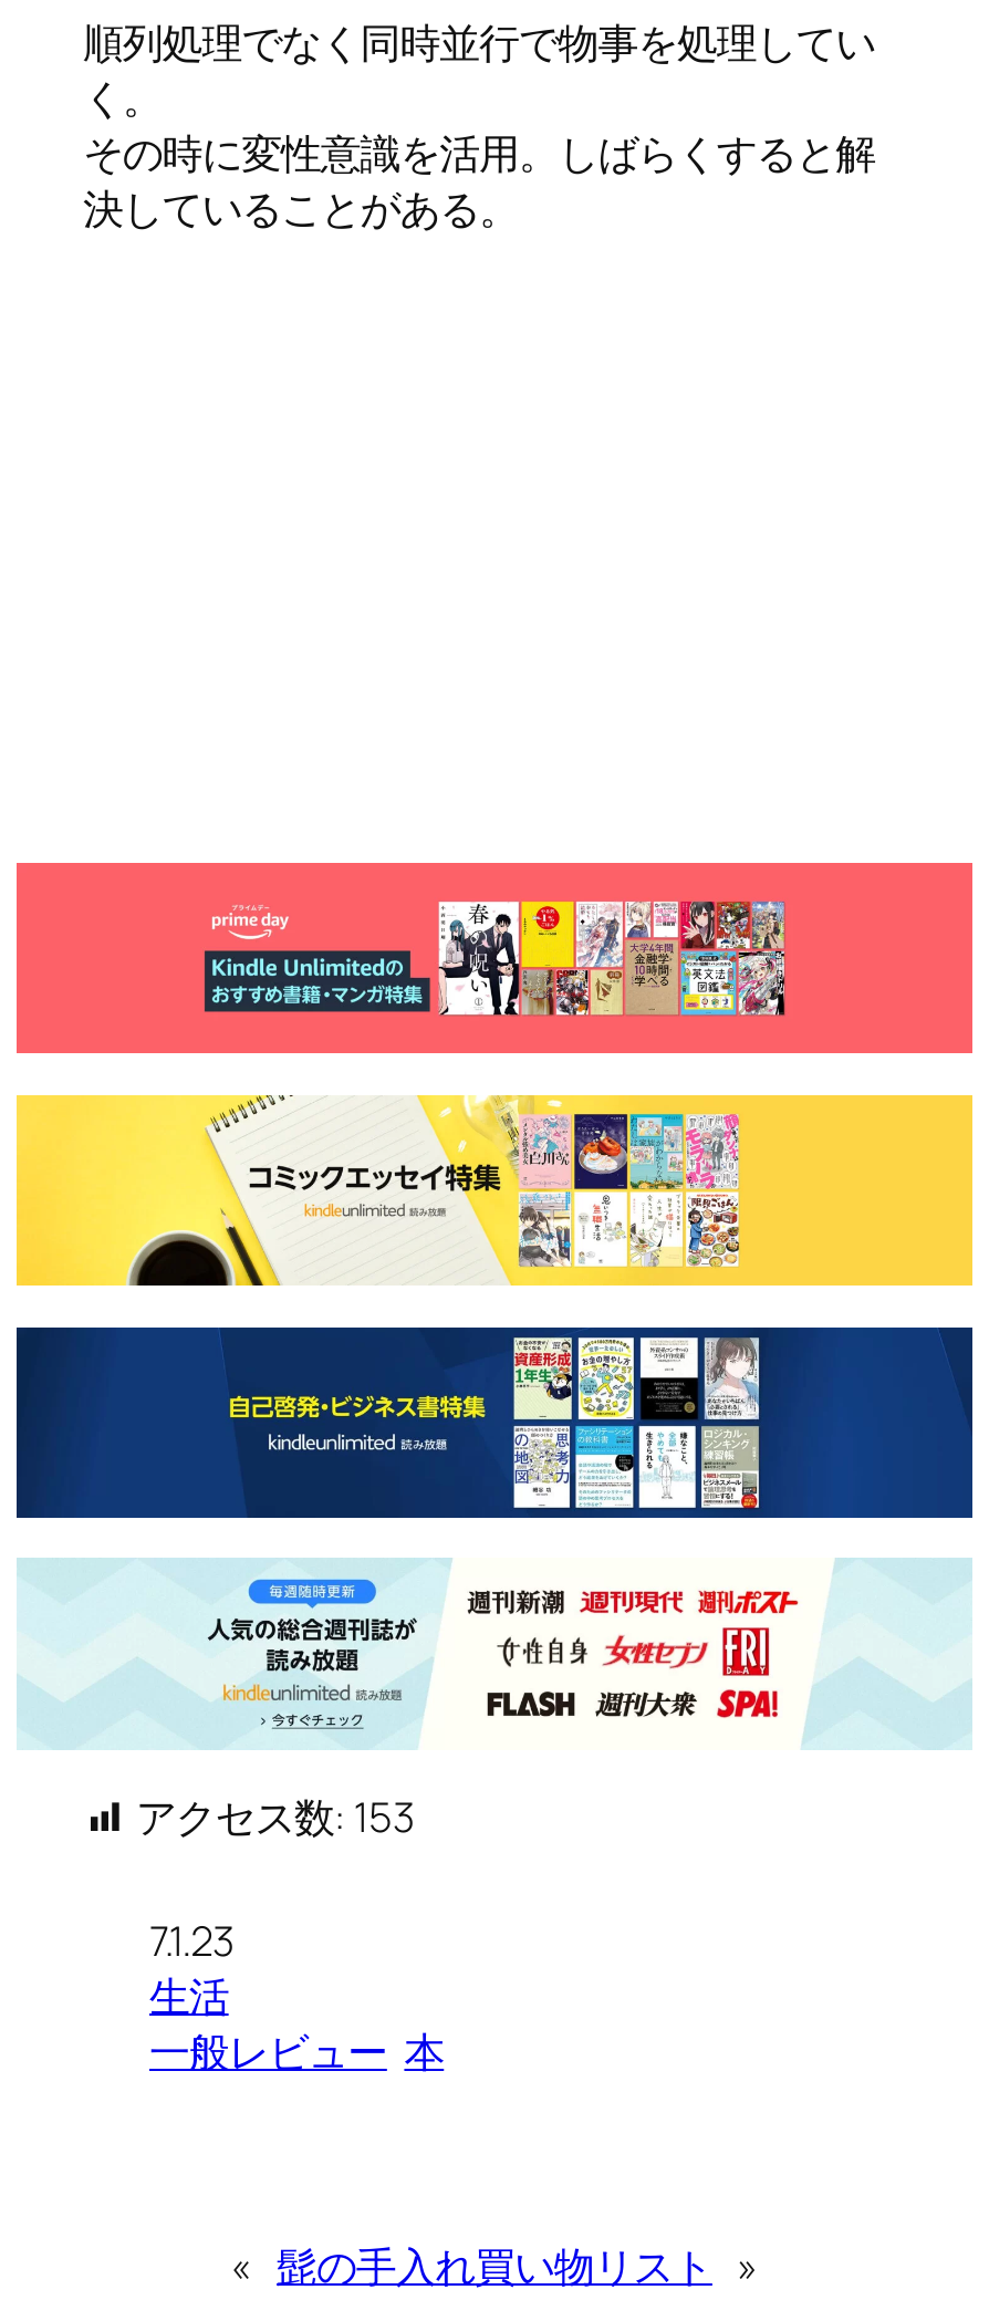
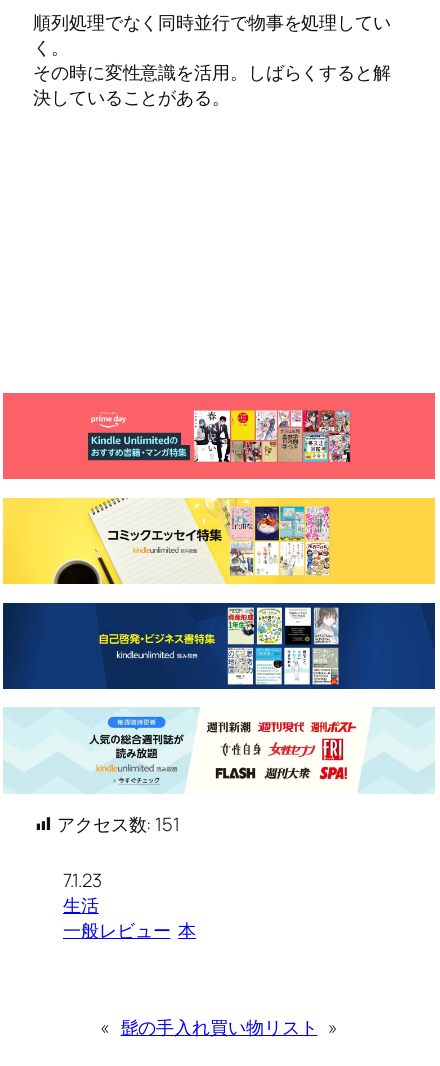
- アクセス数: 153
+ アクセス数: 151
